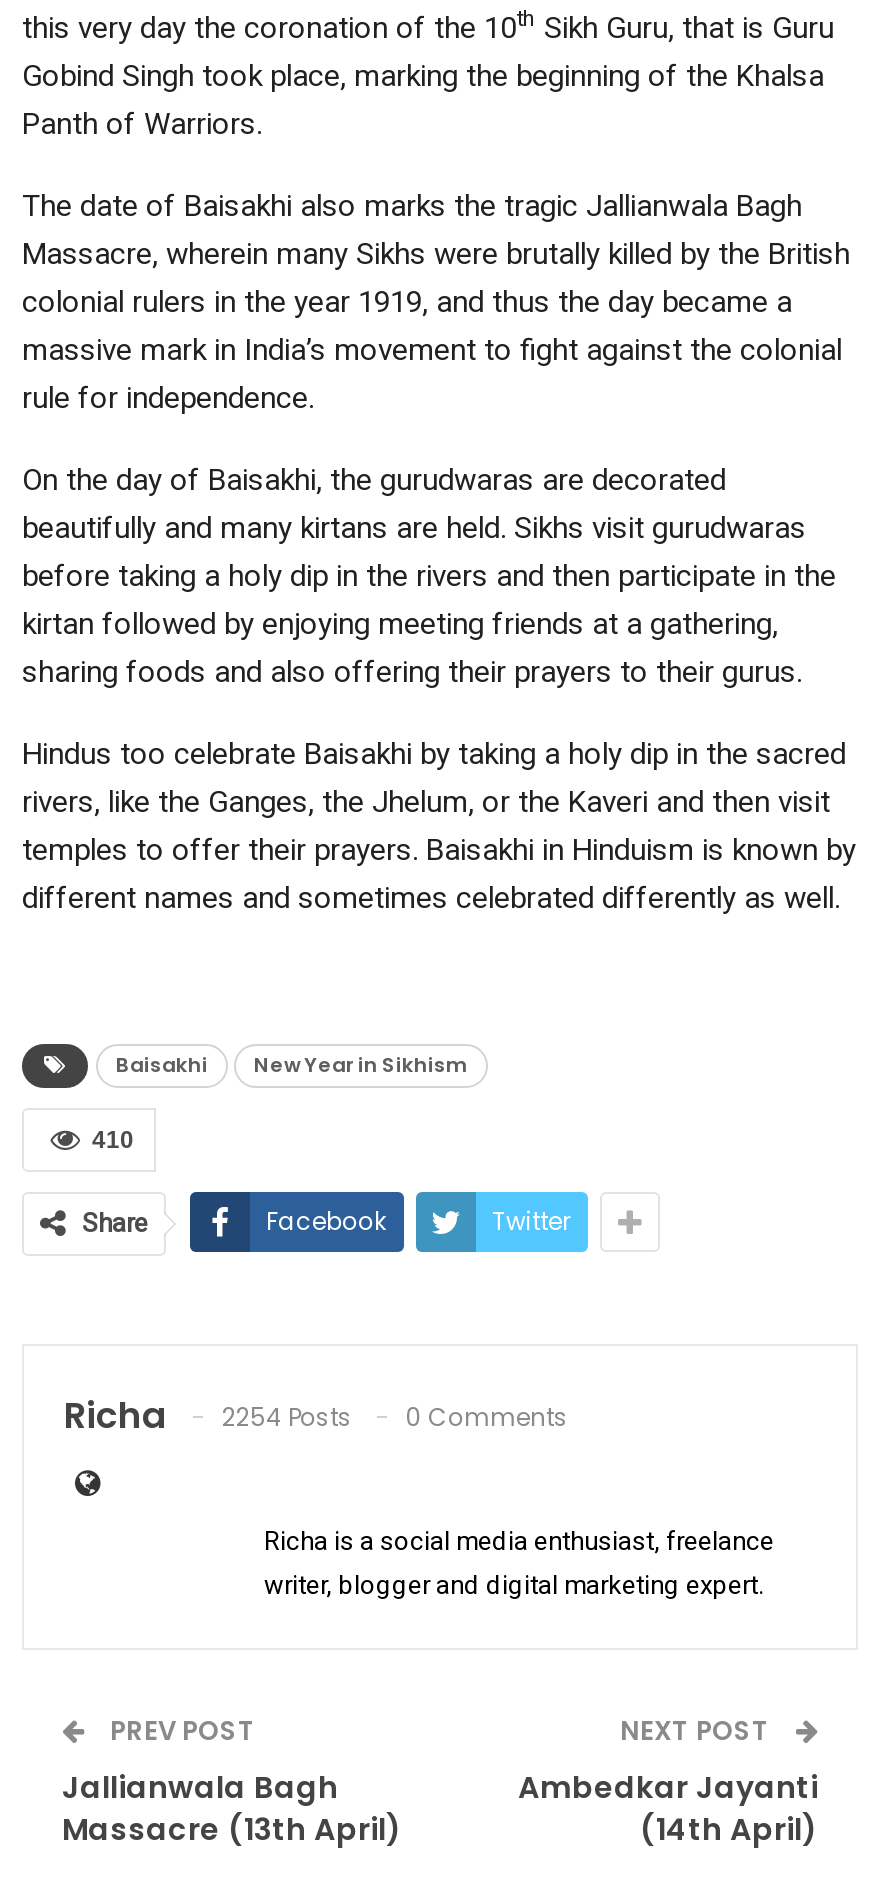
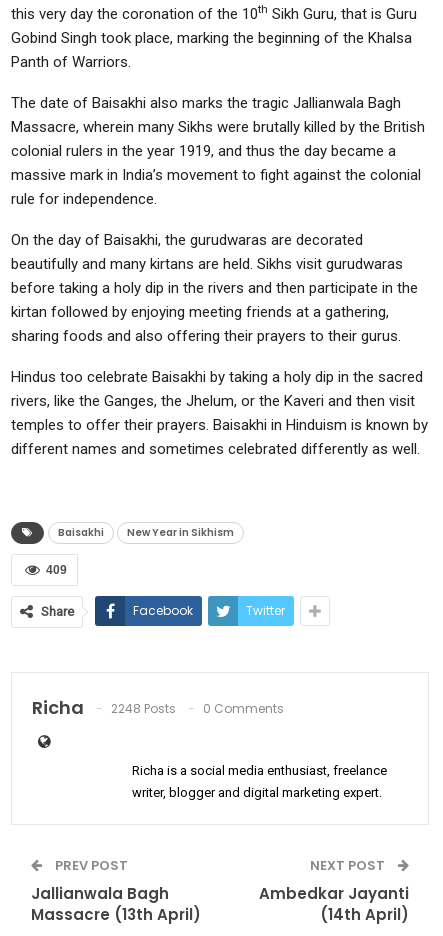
- 410
+ 409

- Richa 2254 Posts 0 Comments
+ Richa 2248 Posts 0 Comments
